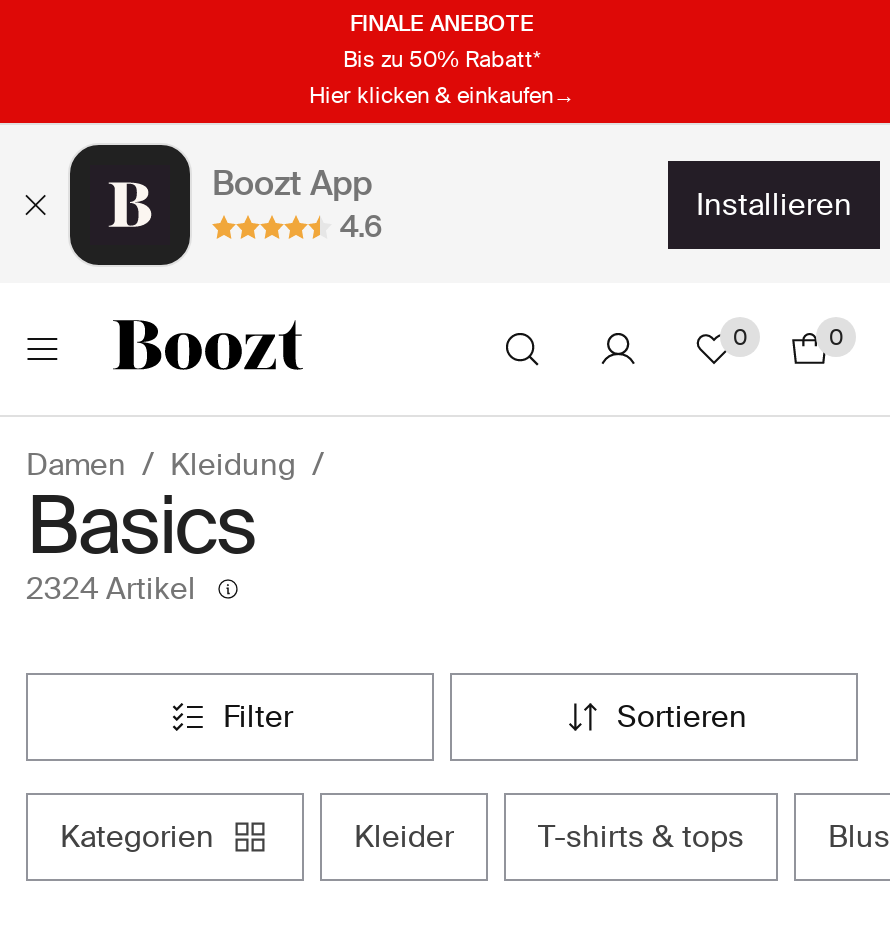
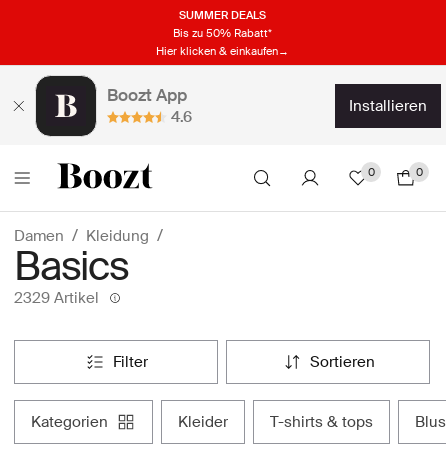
- FINALE ANEBOTE
+ SUMMER DEALS

- 2324 Artikel
+ 2329 Artikel
